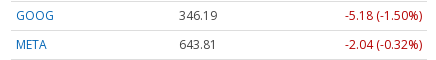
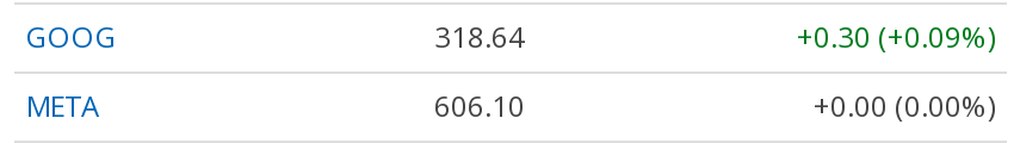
- 346.19
+ 318.64

- -5.18 (-1.50%)
+ +0.30 (+0.09%)

- 643.81
+ 606.10

- -2.04 (-0.32%)
+ +0.00 (0.00%)
